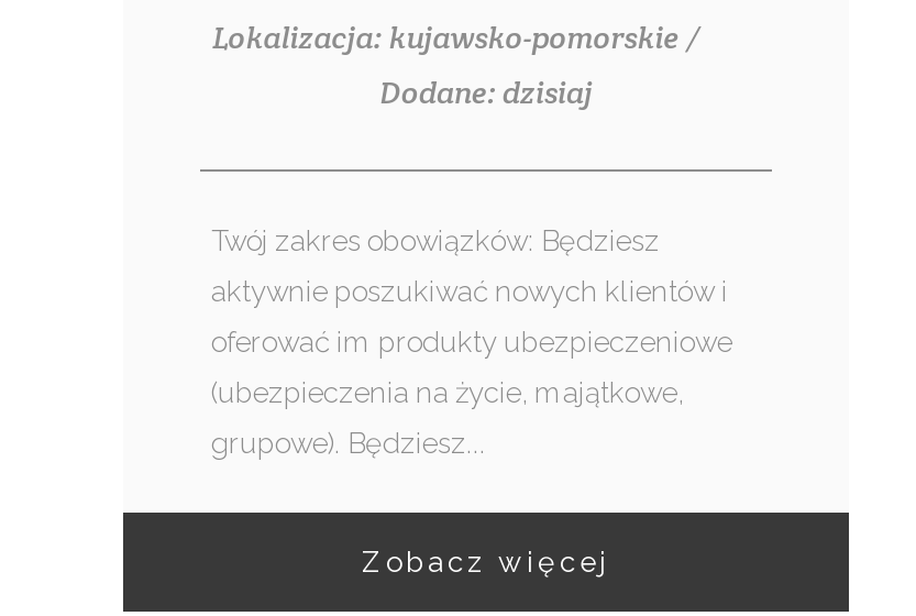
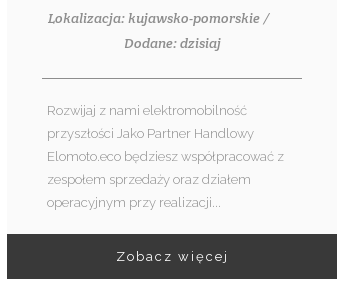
- Twój zakres obowiązków: Będziesz
+ Rozwijaj z nami elektromobilność

- aktywnie poszukiwać nowych klientów i
+ przyszłości Jako Partner Handlowy

- oferować im produkty ubezpieczeniowe
+ Elomoto.eco będziesz współpracować z

- (ubezpieczenia na życie, majątkowe,
+ zespołem sprzedaży oraz działem

- grupowe). Będziesz...
+ operacyjnym przy realizacji...
